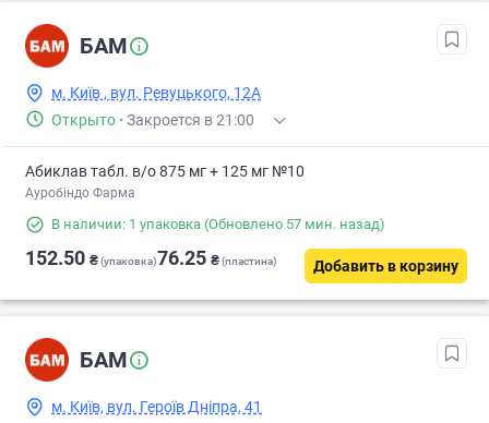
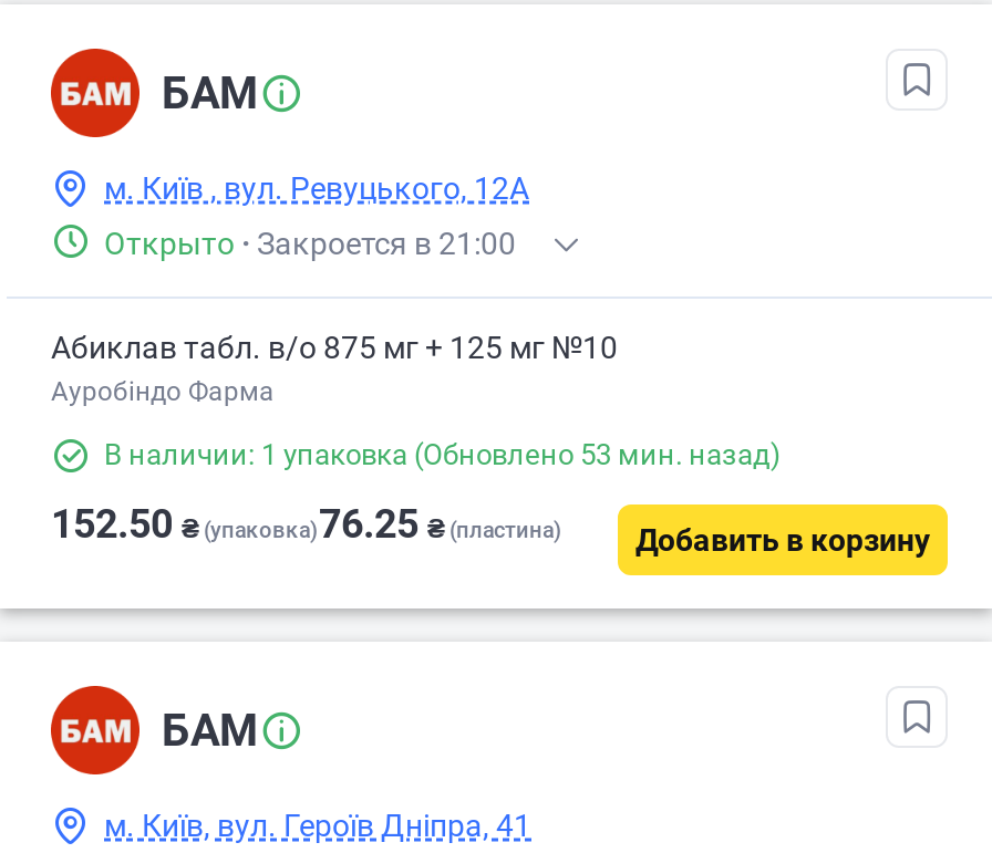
- В наличии: 1 упаковка (Обновлено 57 мин. назад)
+ В наличии: 1 упаковка (Обновлено 53 мин. назад)
